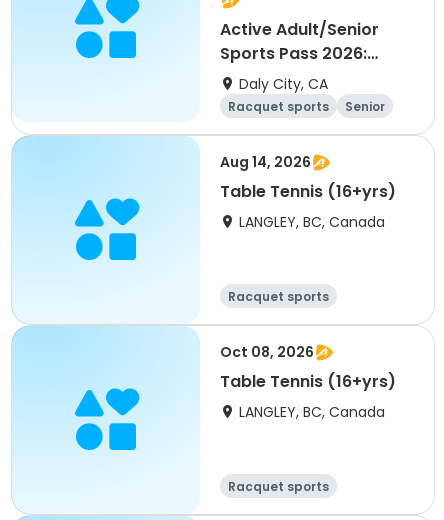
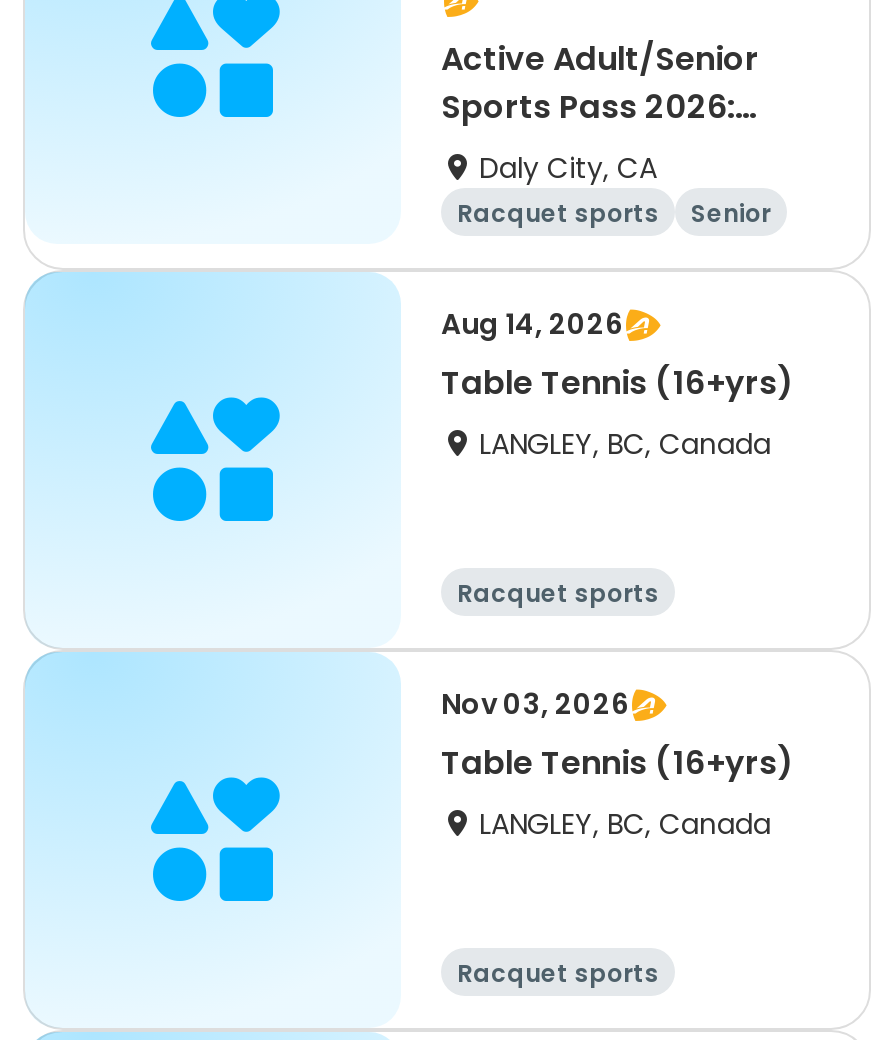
- Oct 08, 2026
+ Nov 03, 2026
